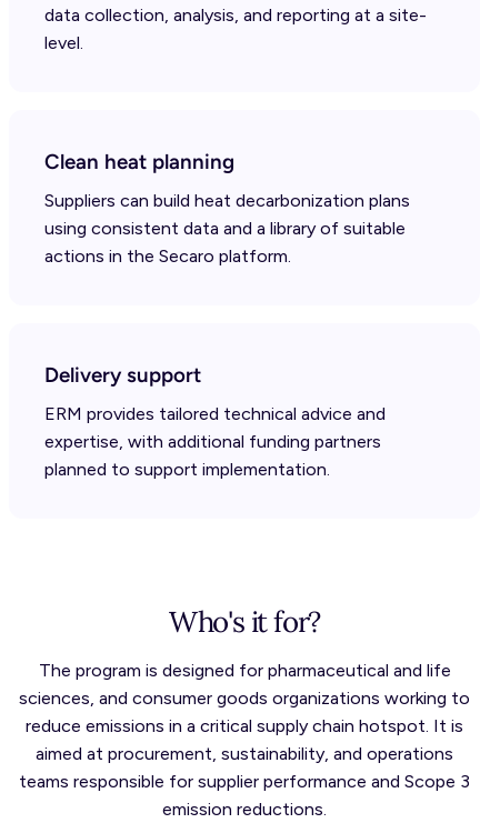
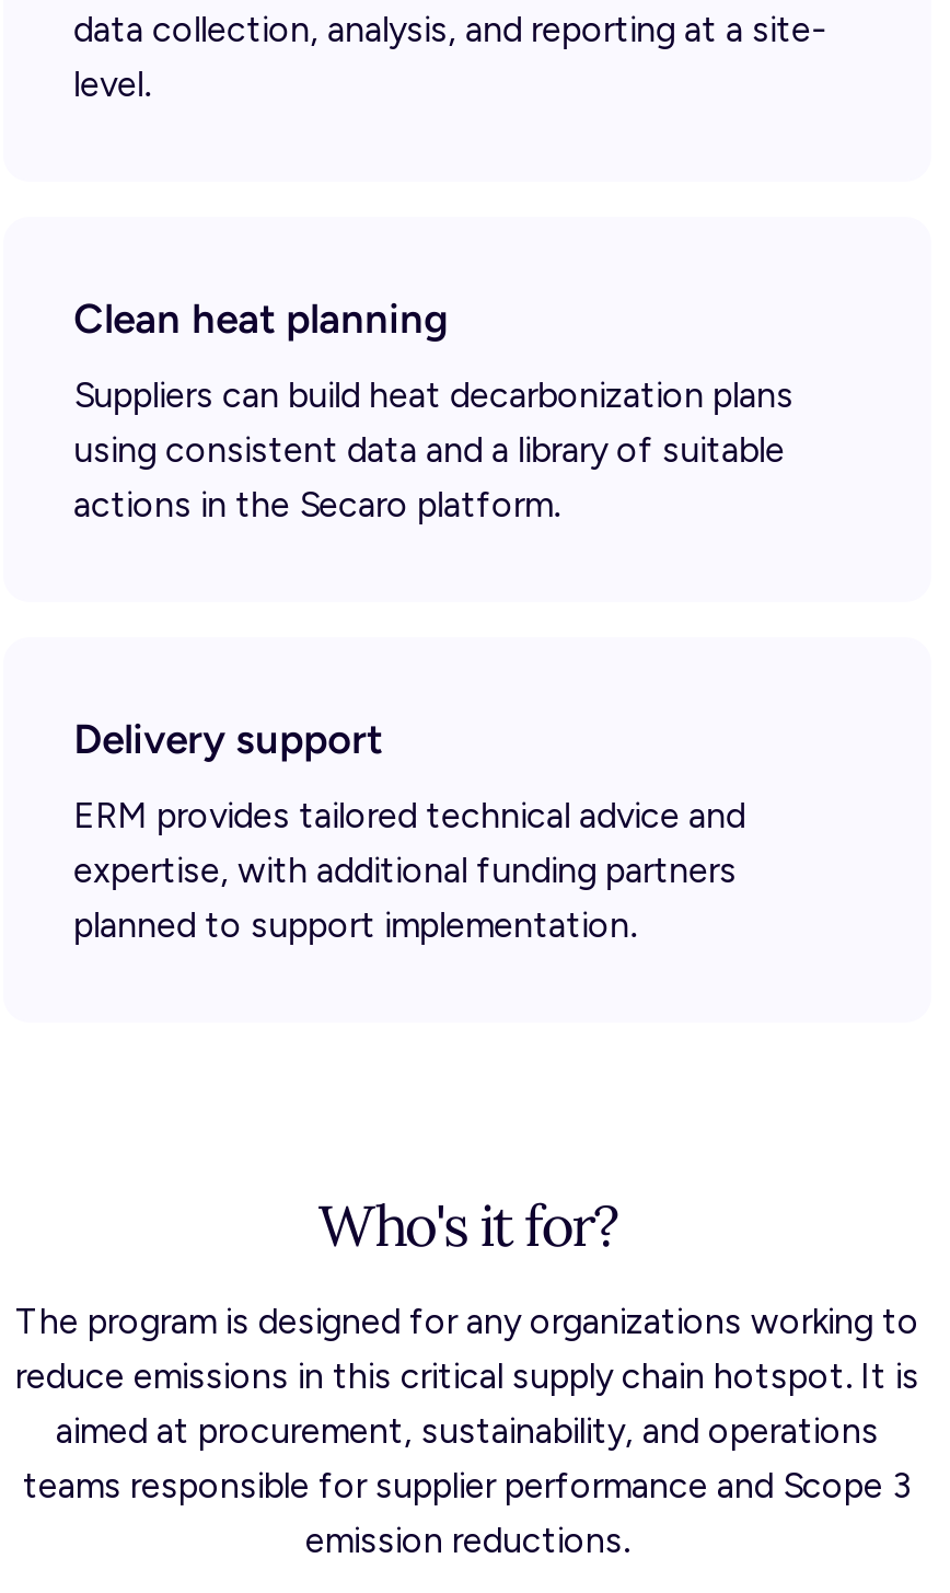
- The program is designed for pharmaceutical and life
- sciences, and consumer goods organizations working to
- reduce emissions in a critical supply chain hotspot. It is
+ The program is designed for any organizations working to
+ reduce emissions in this critical supply chain hotspot. It is
